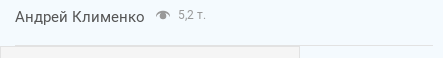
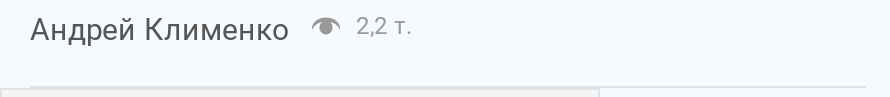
- 5,2 т.
+ 2,2 т.
